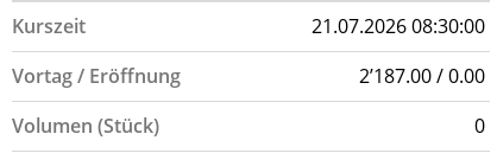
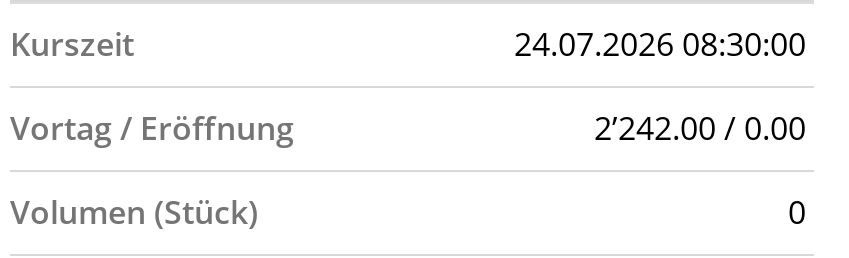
- 21.07.2026 08:30:00
+ 24.07.2026 08:30:00

- 2’187.00 / 0.00
+ 2’242.00 / 0.00
